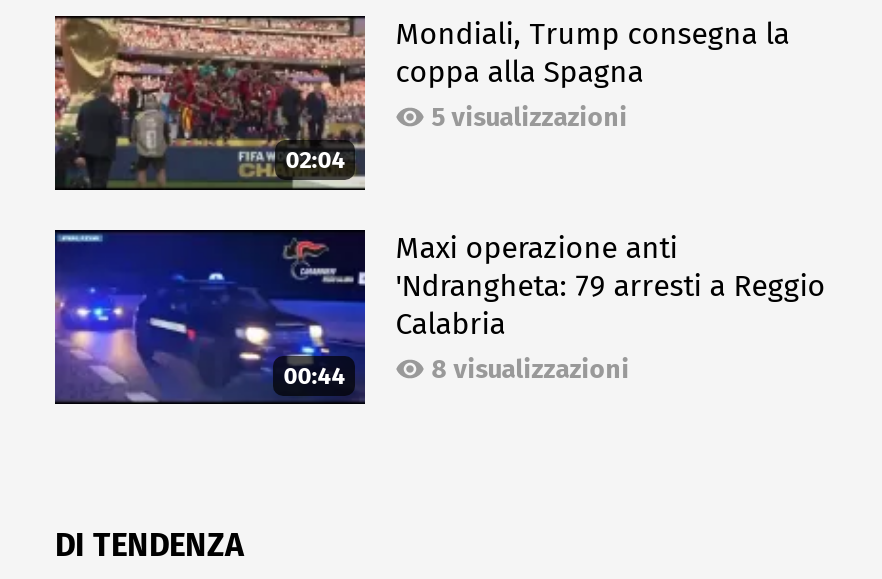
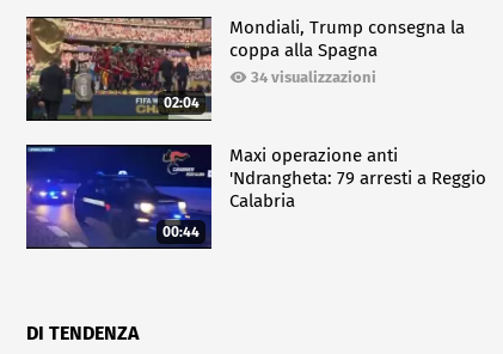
- 5 visualizzazioni
+ 34 visualizzazioni

- 8 visualizzazioni
